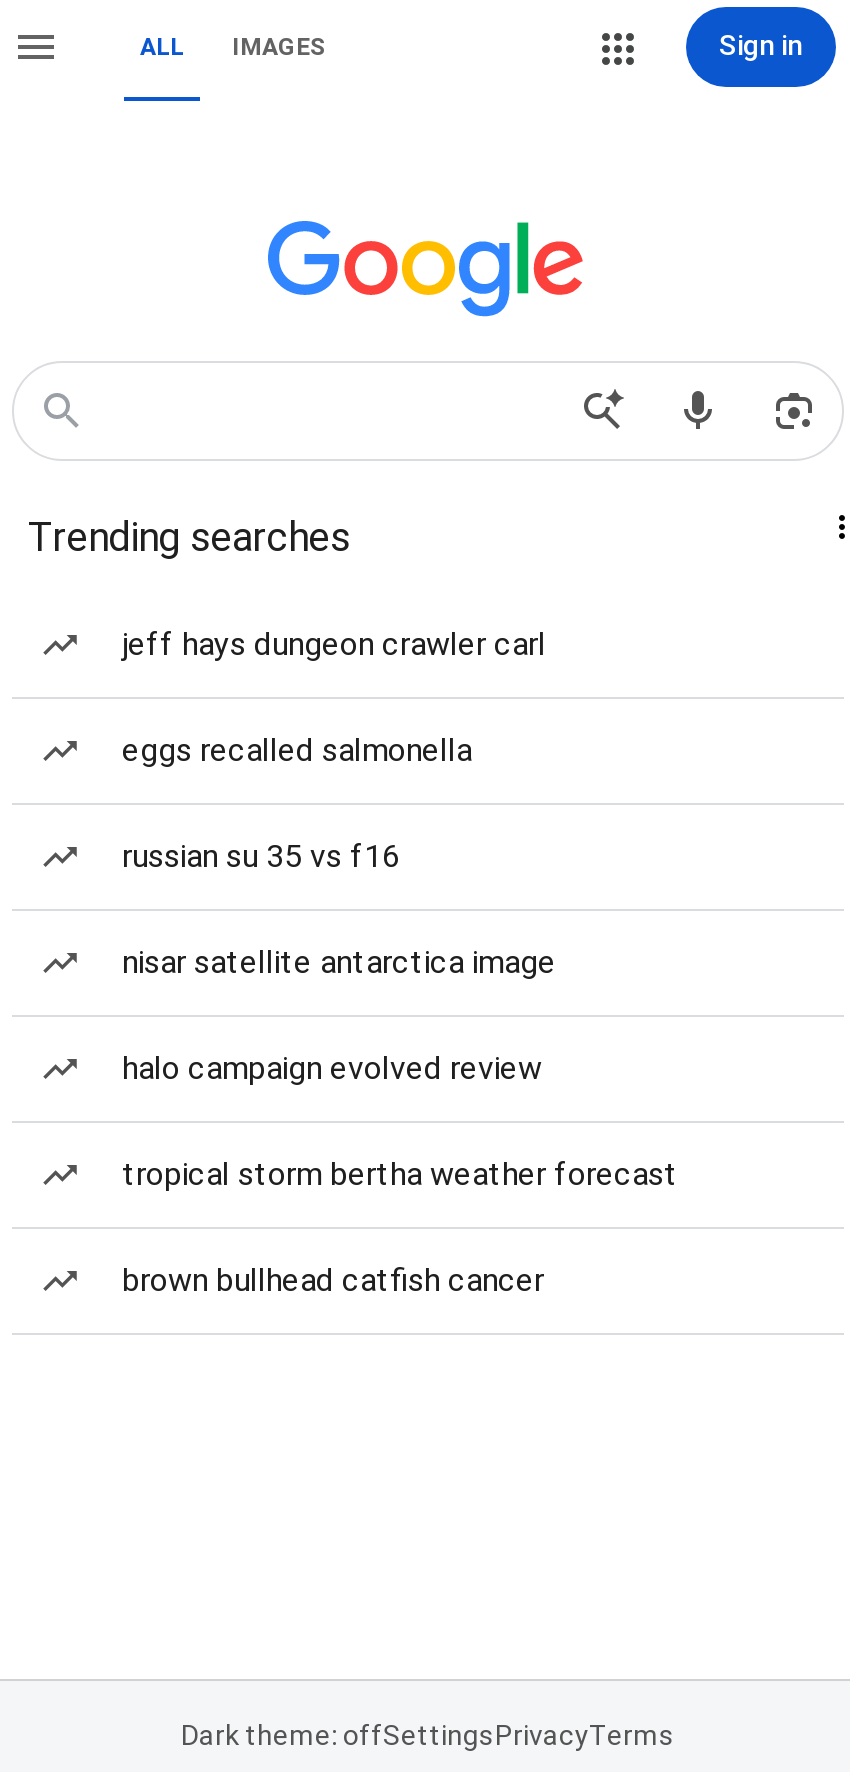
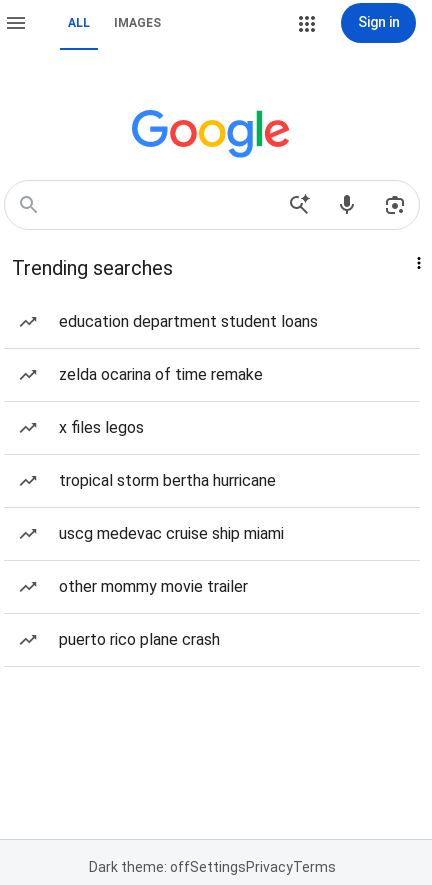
- jeff hays dungeon crawler carl
+ education department student loans

- eggs recalled salmonella
+ zelda ocarina of time remake

- russian su 35 vs f16
+ x files legos

- nisar satellite antarctica image
+ tropical storm bertha hurricane

- halo campaign evolved review
+ uscg medevac cruise ship miami

- tropical storm bertha weather forecast
+ other mommy movie trailer

- brown bullhead catfish cancer
+ puerto rico plane crash
